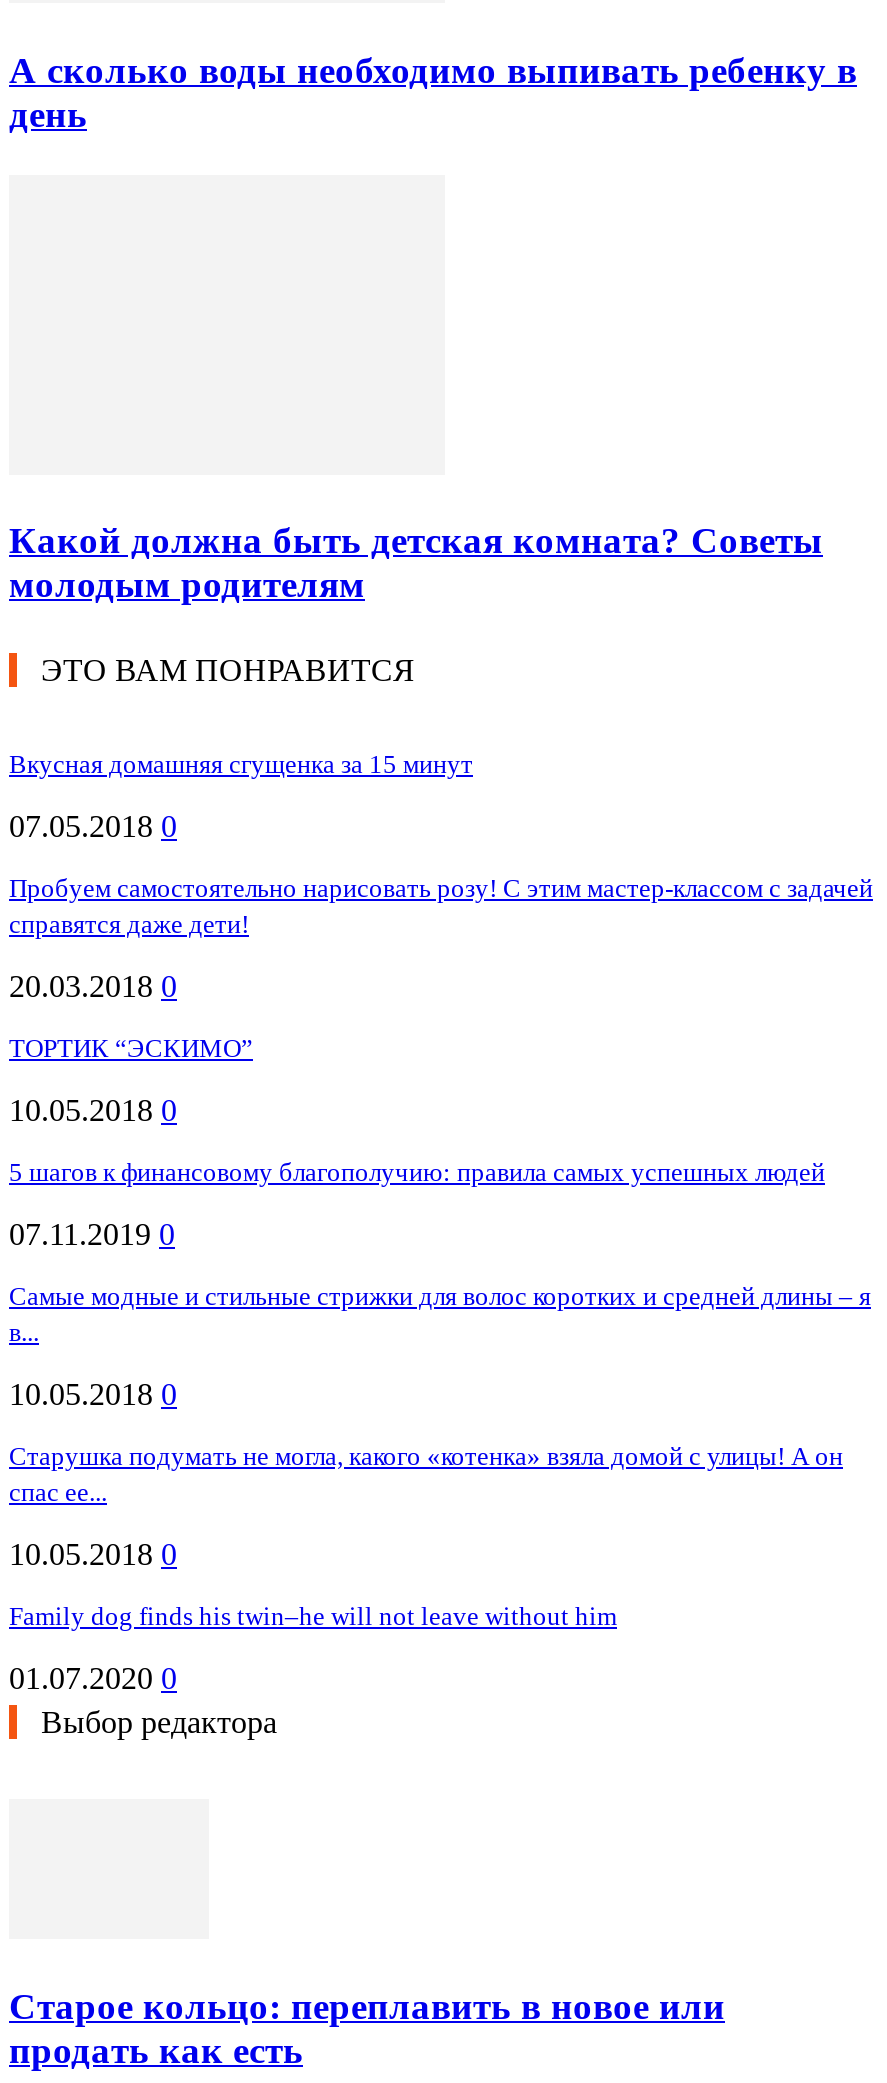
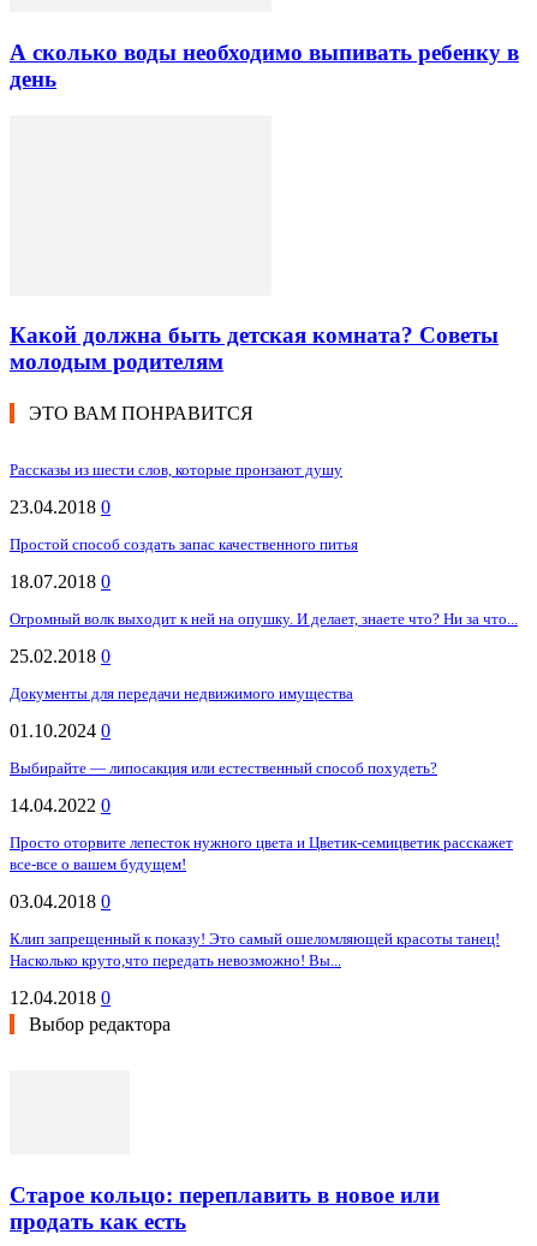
- Вкусная домашняя сгущенка за 15 минут
+ Рассказы из шести слов, которые пронзают душу

- 07.05.2018 0
+ 23.04.2018 0

- Пробуем самостоятельно нарисовать розу! С этим мастер-классом с задачей
- справятся даже дети!
+ Простой способ создать запас качественного питья

- 20.03.2018 0
+ 18.07.2018 0

- ТОРТИК “ЭСКИМО”
+ Огромный волк выходит к ней на опушку. И делает, знаете что? Ни за что...

- 10.05.2018 0
+ 25.02.2018 0

- 5 шагов к финансовому благополучию: правила самых успешных людей
+ Документы для передачи недвижимого имущества

- 07.11.2019 0
+ 01.10.2024 0

- Самые модные и стильные стрижки для волос коротких и средней длины – я
- в...
+ Выбирайте — липосакция или естественный способ похудеть?

- 10.05.2018 0
+ 14.04.2022 0

- Старушка подумать не могла, какого «котенка» взяла домой с улицы! А он
- спас ее...
+ Просто оторвите лепесток нужного цвета и Цветик-семицветик расскажет
+ все-все о вашем будущем!

- 10.05.2018 0
+ 03.04.2018 0

- Family dog finds his twin–he will not leave without him
+ Клип запрещенный к показу! Это самый ошеломляющей красоты танец!
+ Насколько круто,что передать невозможно! Вы...

- 01.07.2020 0
+ 12.04.2018 0
